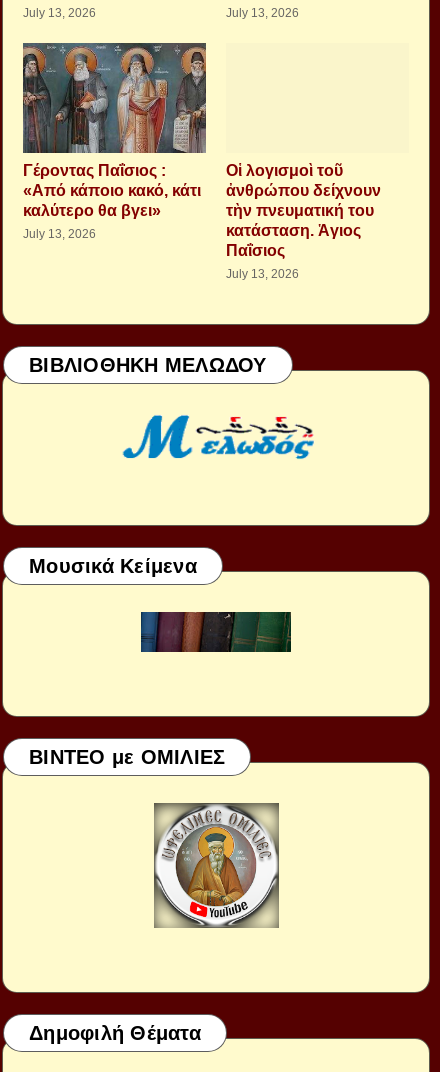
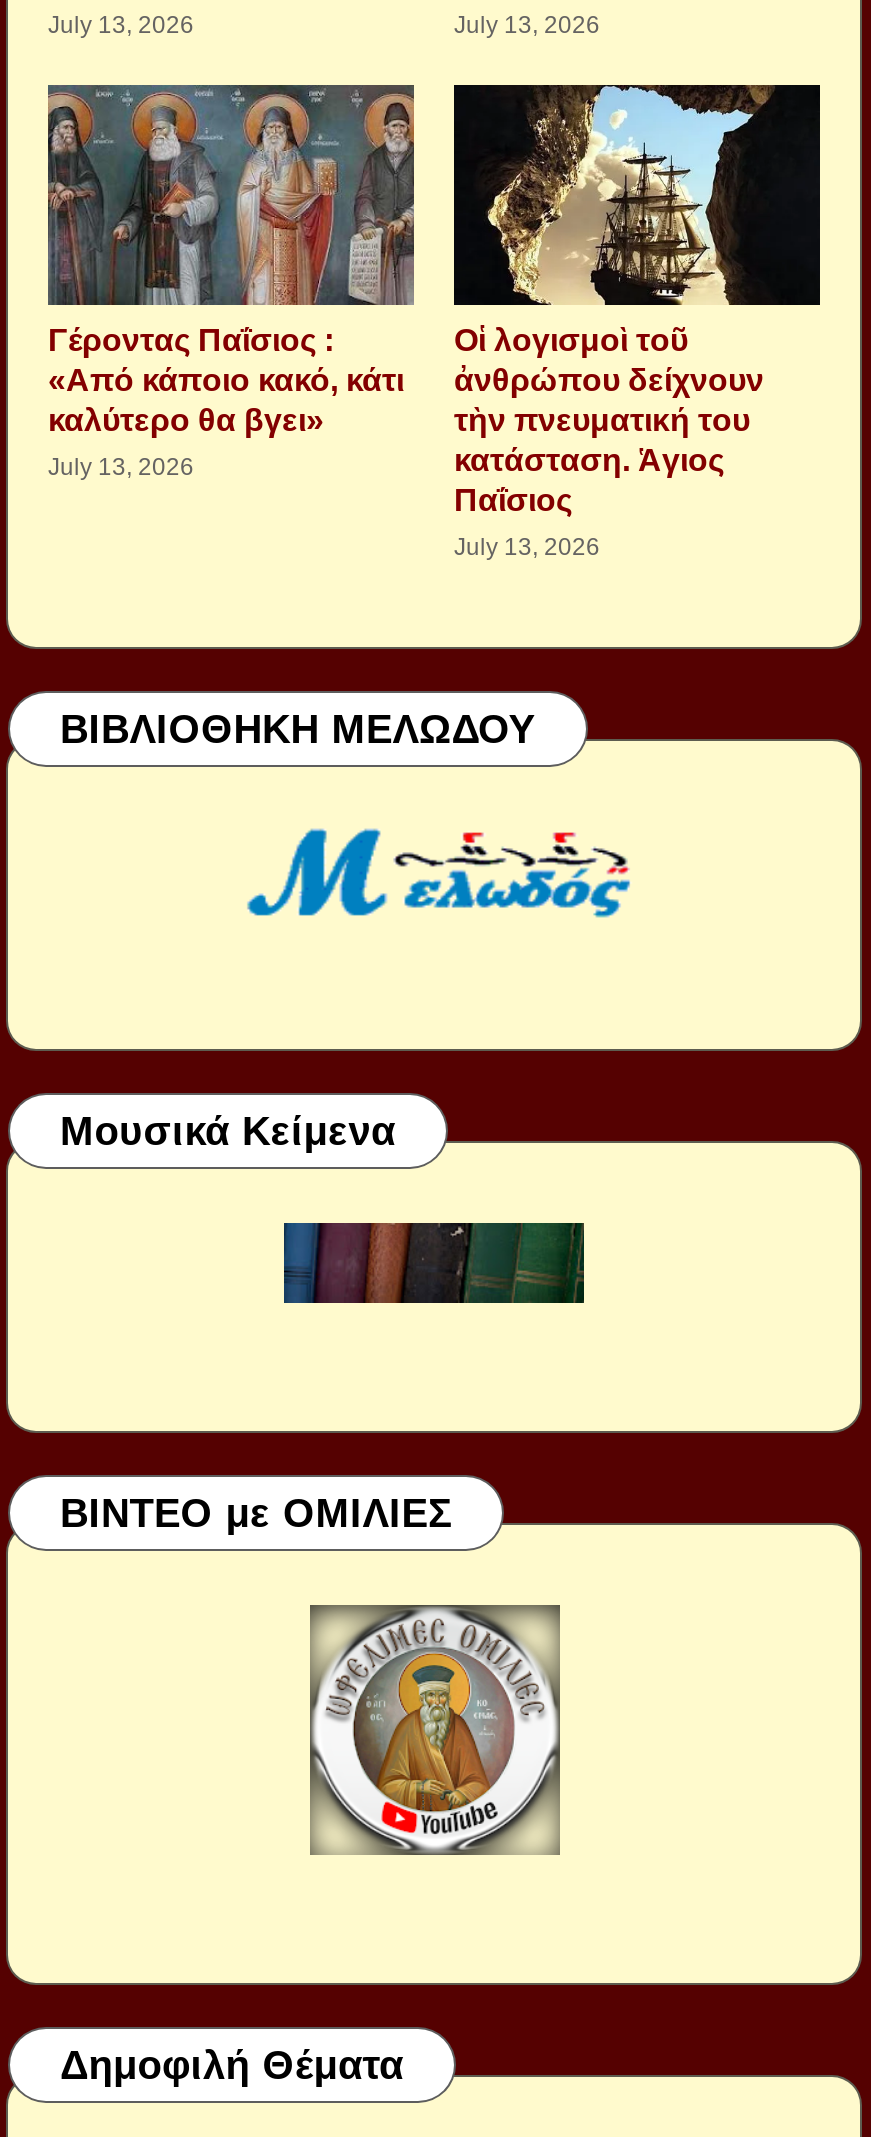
+ [image]
